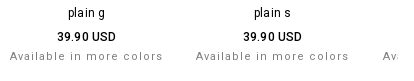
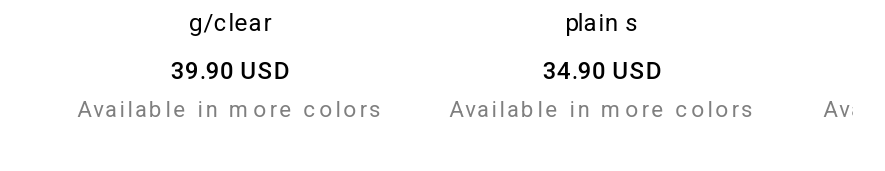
- plain g
+ g/clear

- 39.90 USD
+ 34.90 USD
